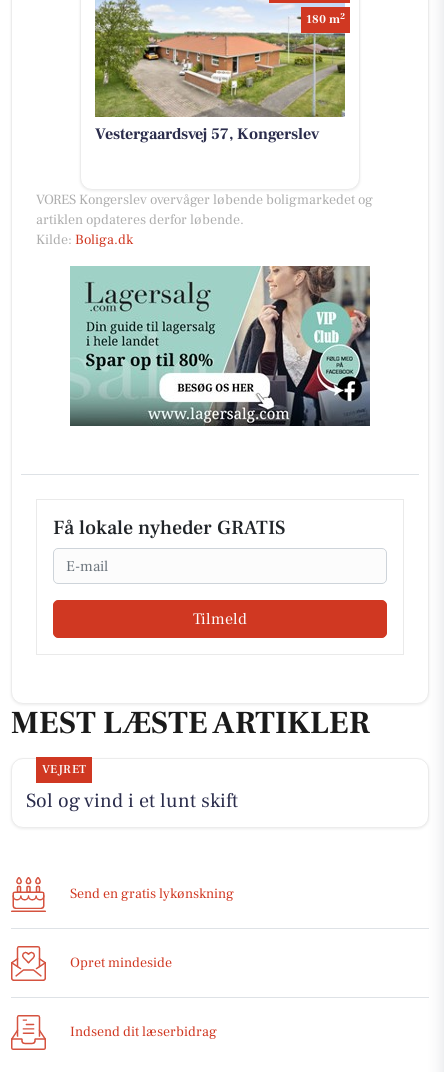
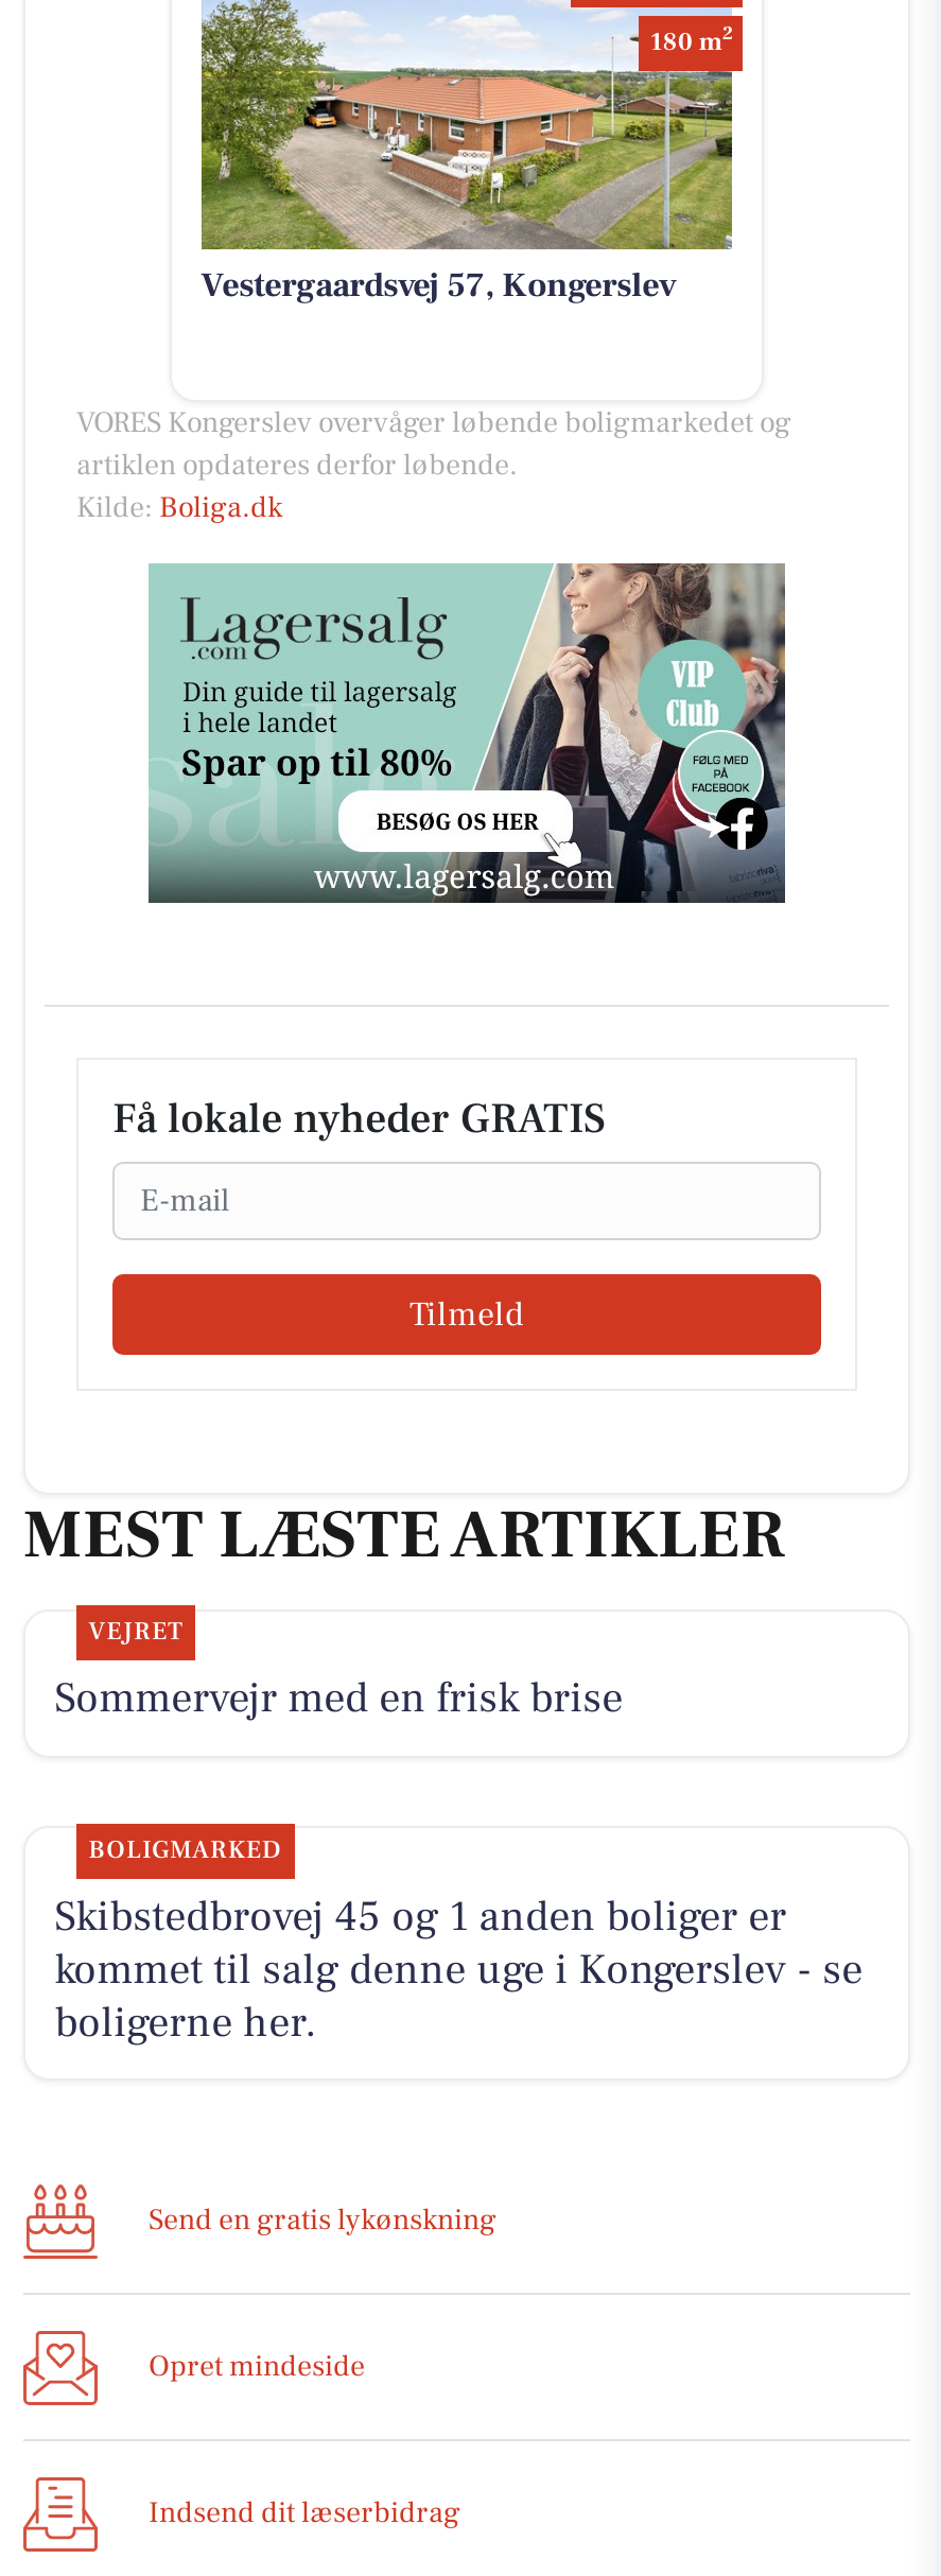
- Sol og vind i et lunt skift
+ Sommervejr med en frisk brise
+ BOLIGMARKED
+ Skibstedbrovej 45 og 1 anden boliger er
+ kommet til salg denne uge i Kongerslev - se
+ boligerne her.
